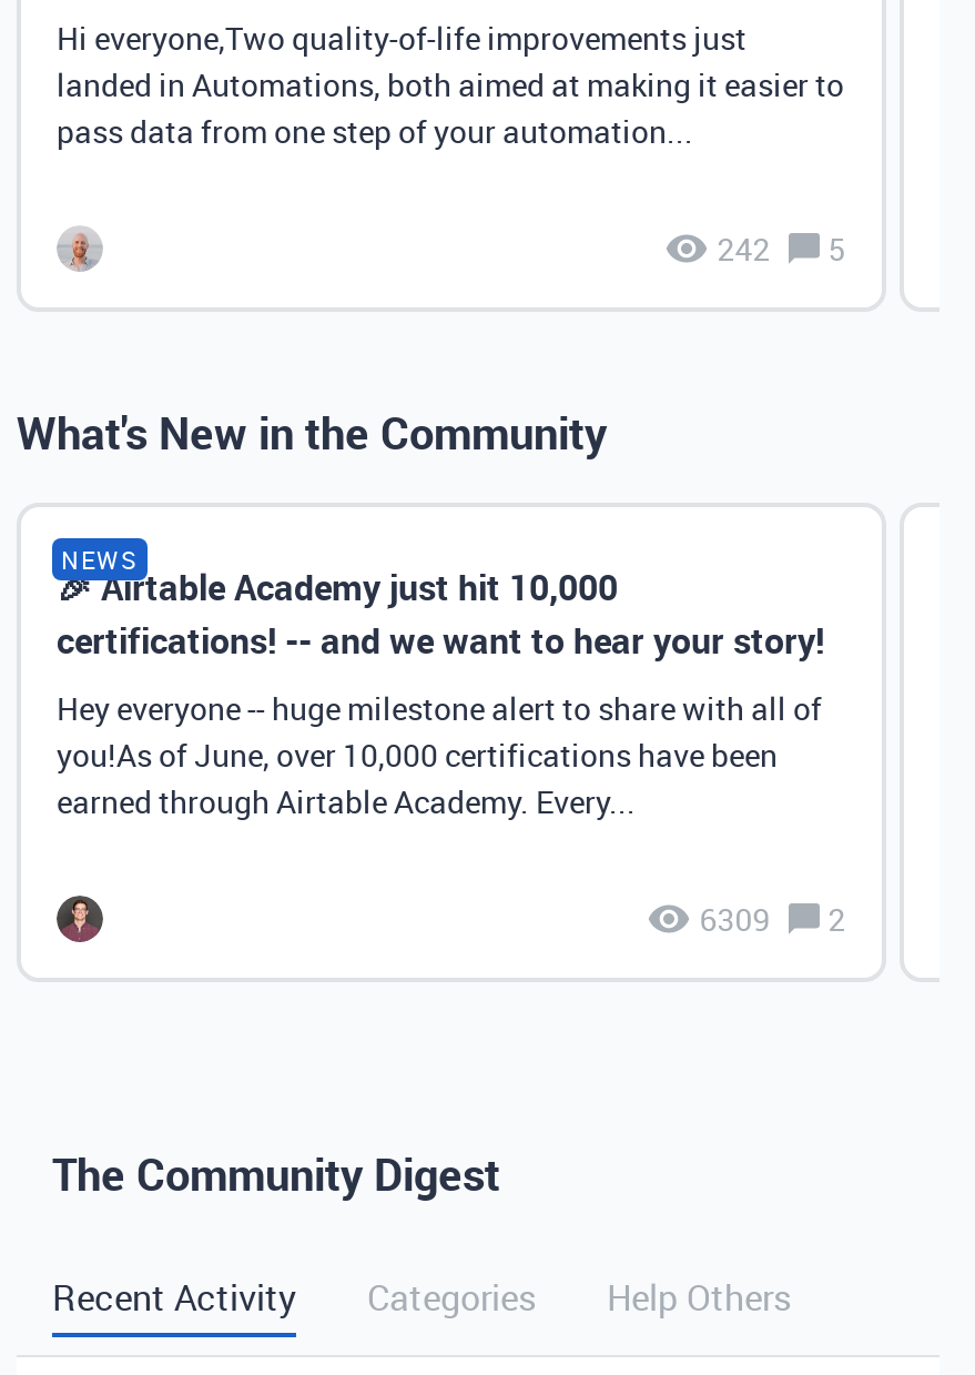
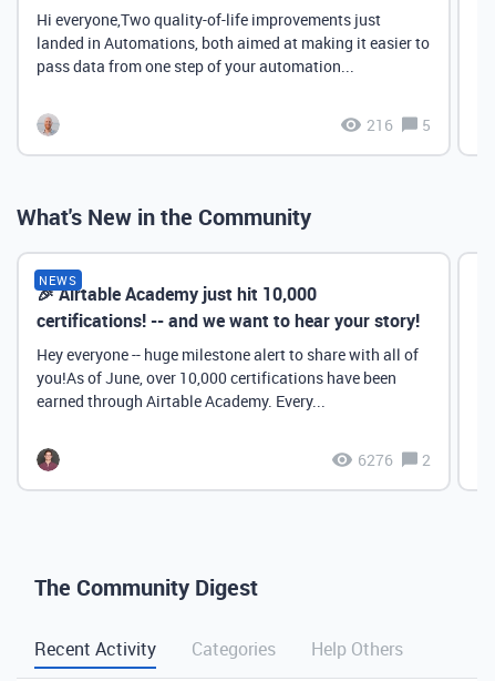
- 242 5
+ 216 5

- 6309 2
+ 6276 2
